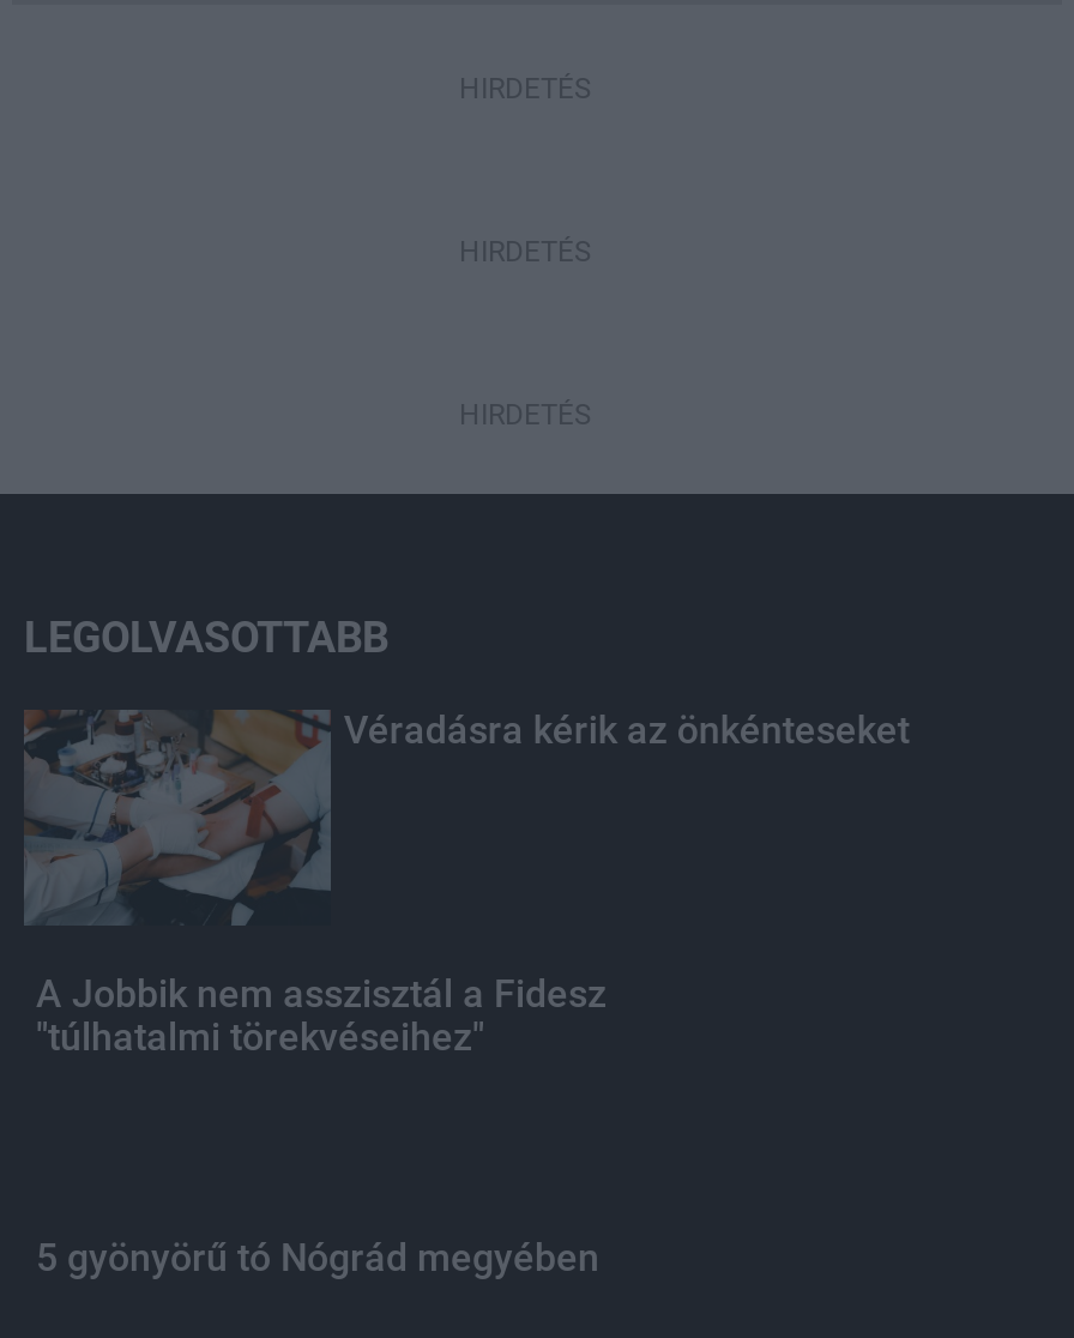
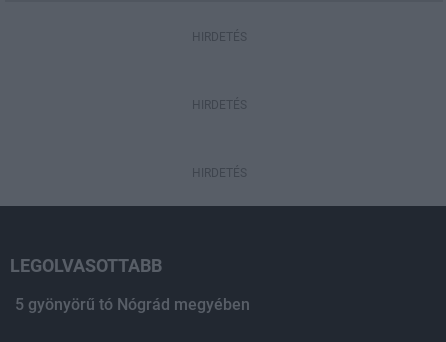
- [image]
- Véradásra kérik az önkénteseket

- A Jobbik nem asszisztál a Fidesz
- "túlhatalmi törekvéseihez"
